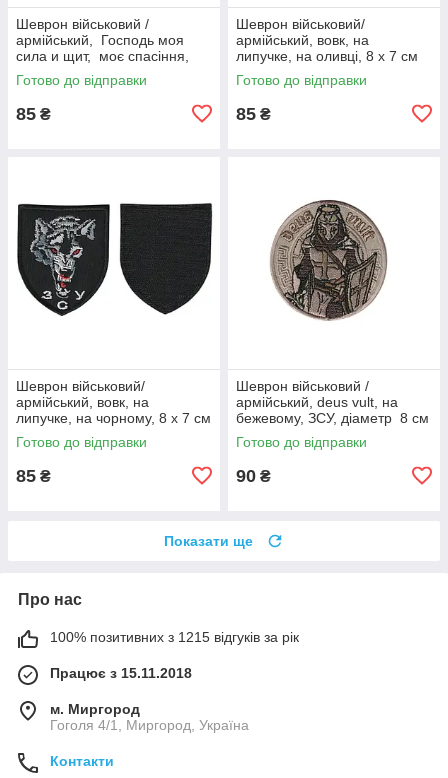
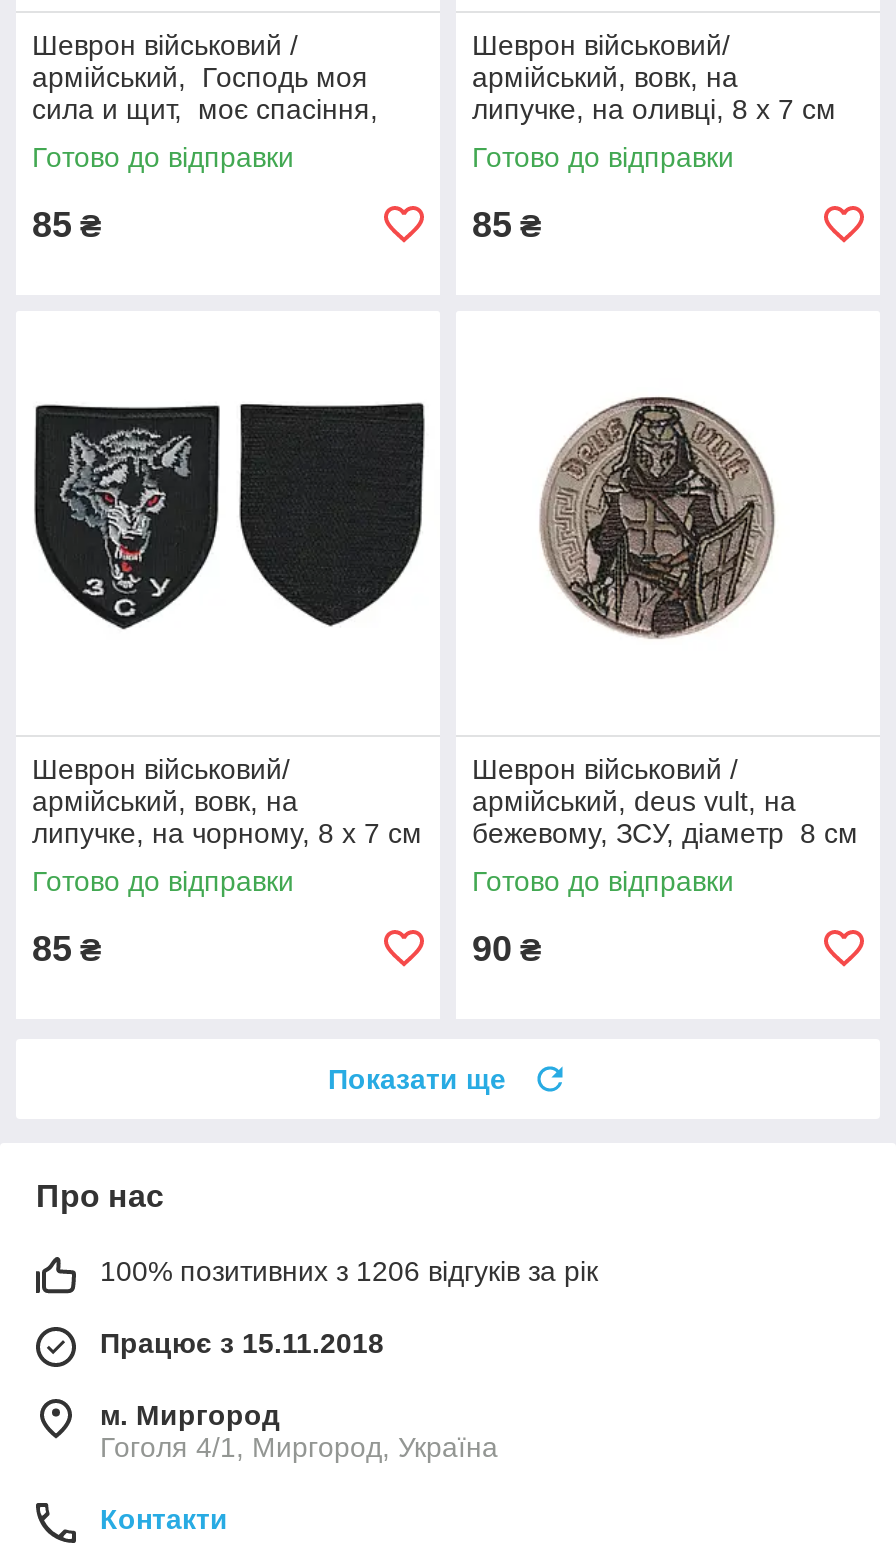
- 100% позитивних з 1215 відгуків за рік
+ 100% позитивних з 1206 відгуків за рік
